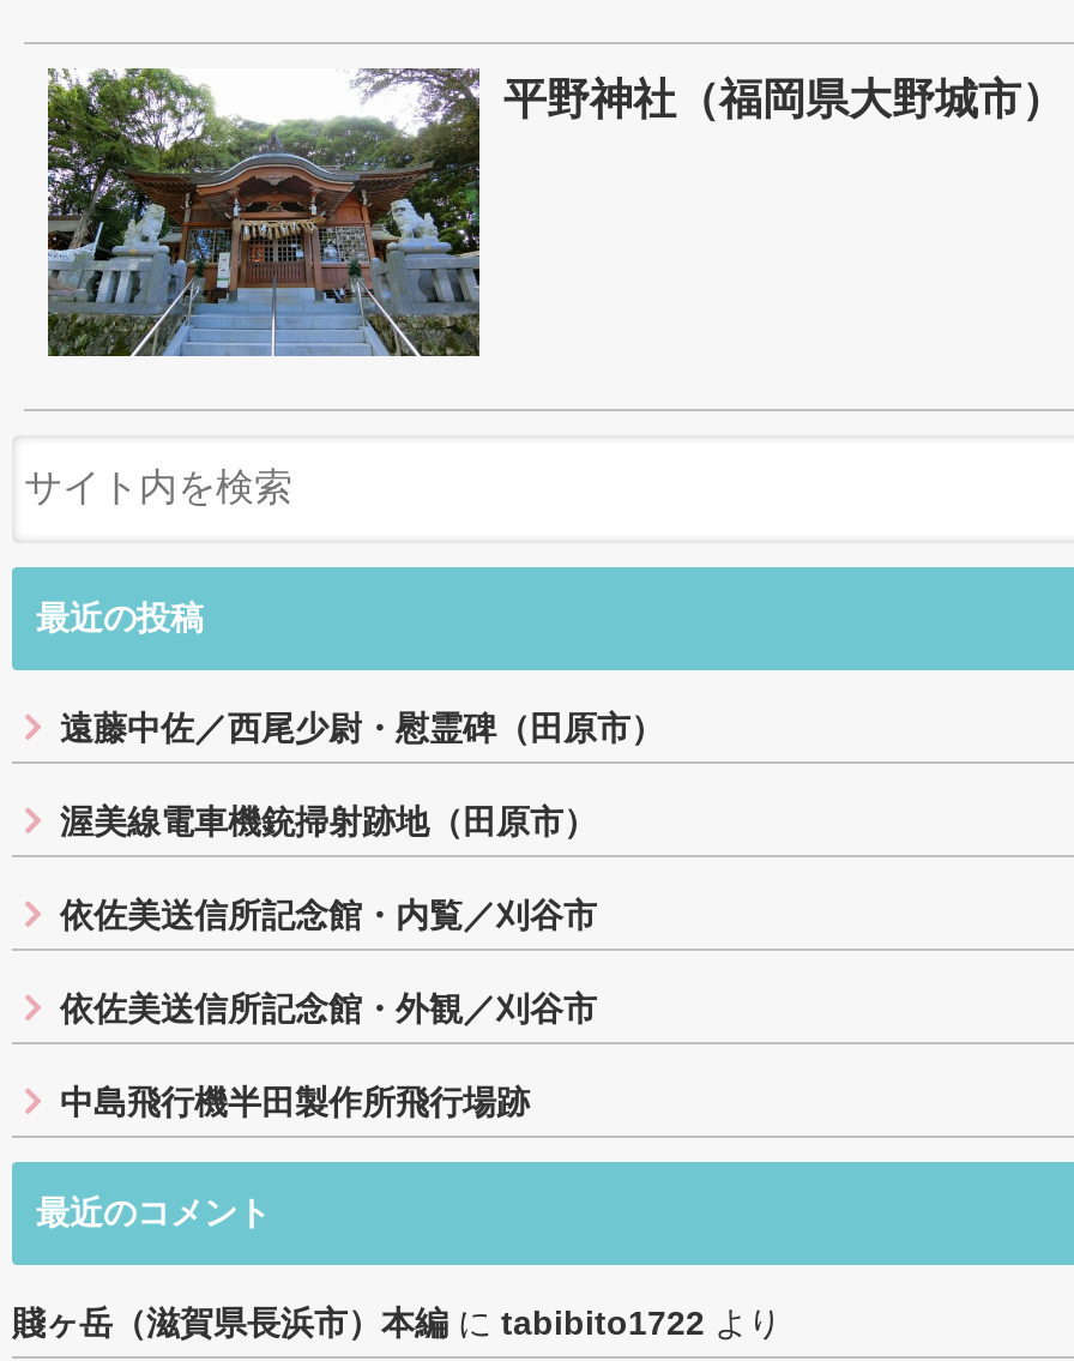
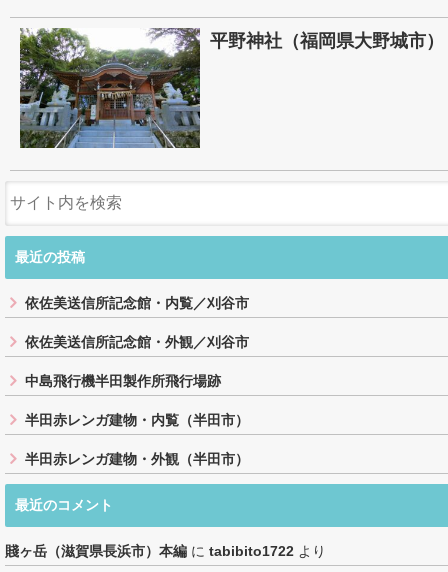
- 遠藤中佐／西尾少尉・慰霊碑（田原市）
- 渥美線電車機銃掃射跡地（田原市）

moved up: 依佐美送信所記念館・内覧／刈谷市 | 依佐美送信所記念館・外観／刈谷市 | 中島飛行機半田製作所飛行場跡

+ 半田赤レンガ建物・内覧（半田市）
+ 半田赤レンガ建物・外観（半田市）
